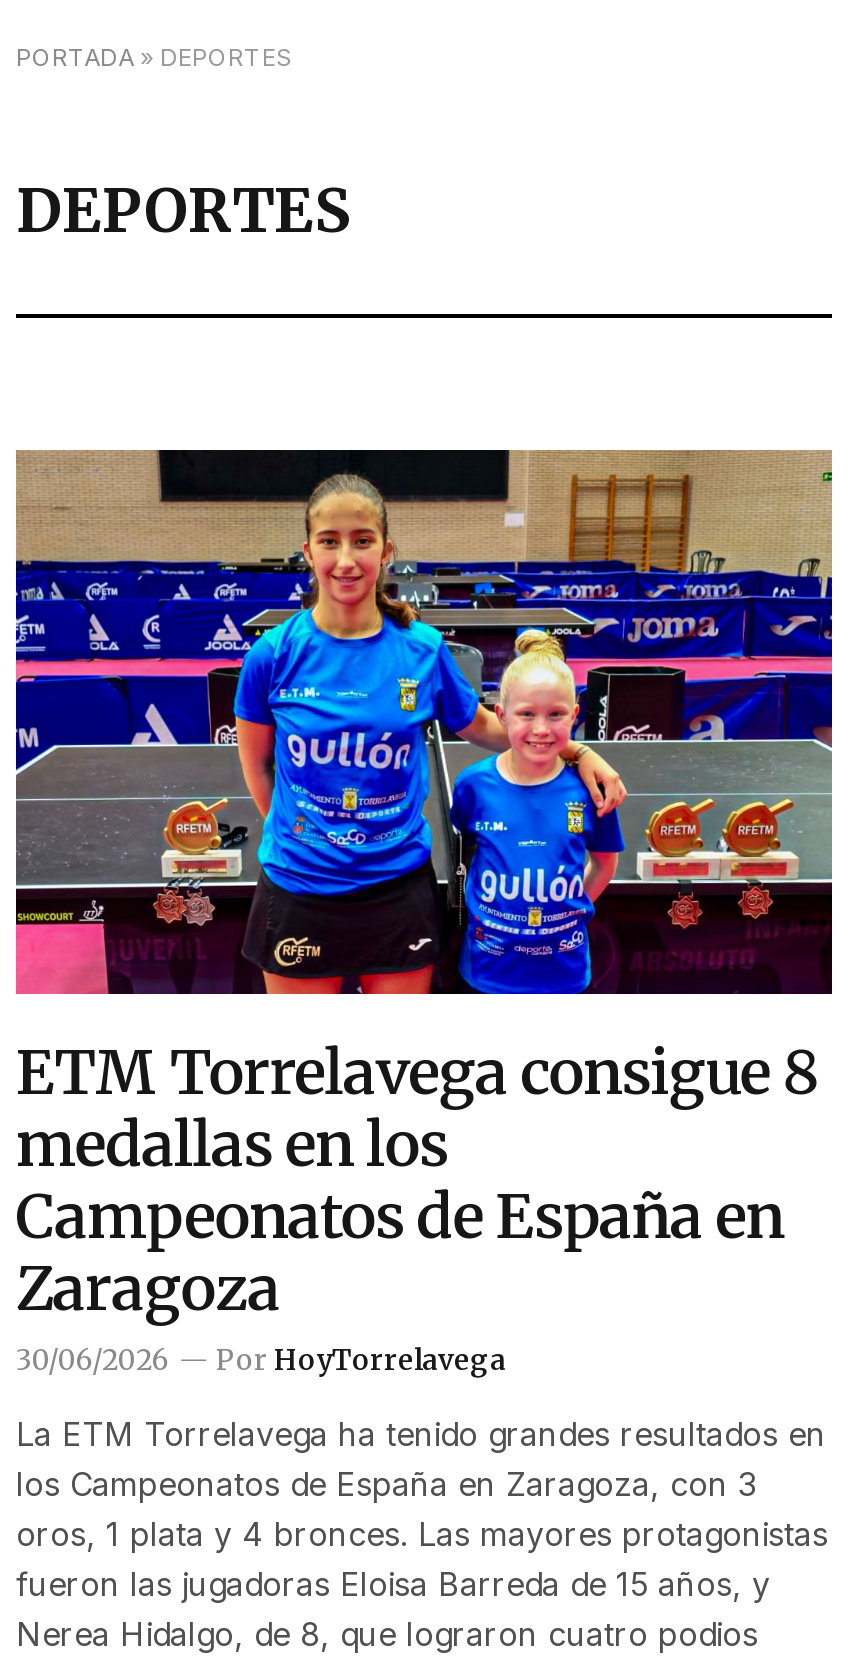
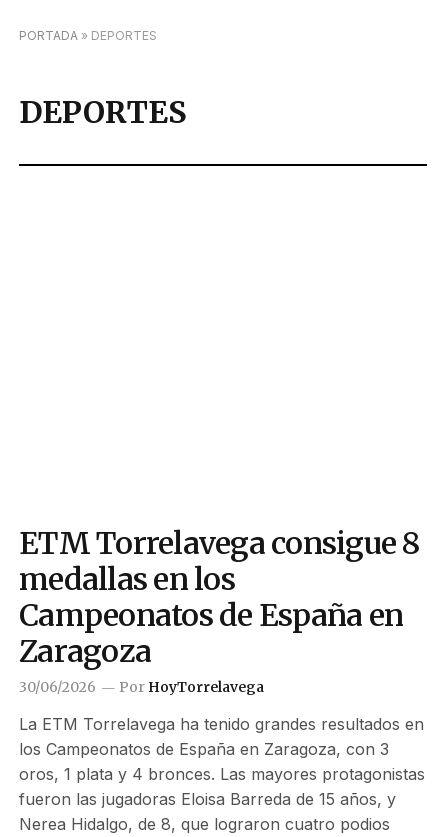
- [image]
